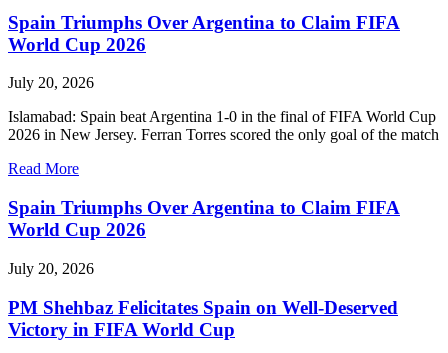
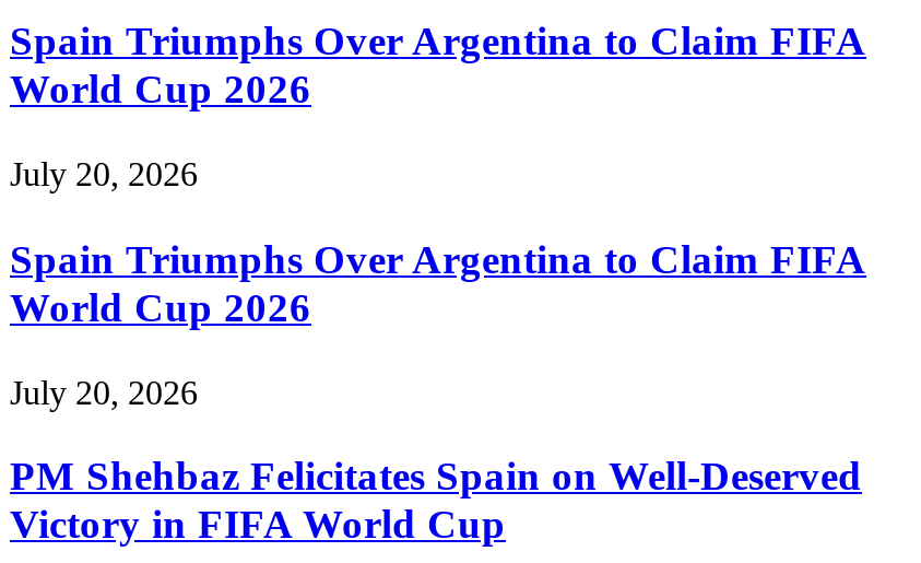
- Islamabad: Spain beat Argentina 1-0 in the final of FIFA World Cup
- 2026 in New Jersey. Ferran Torres scored the only goal of the match
- Read More
